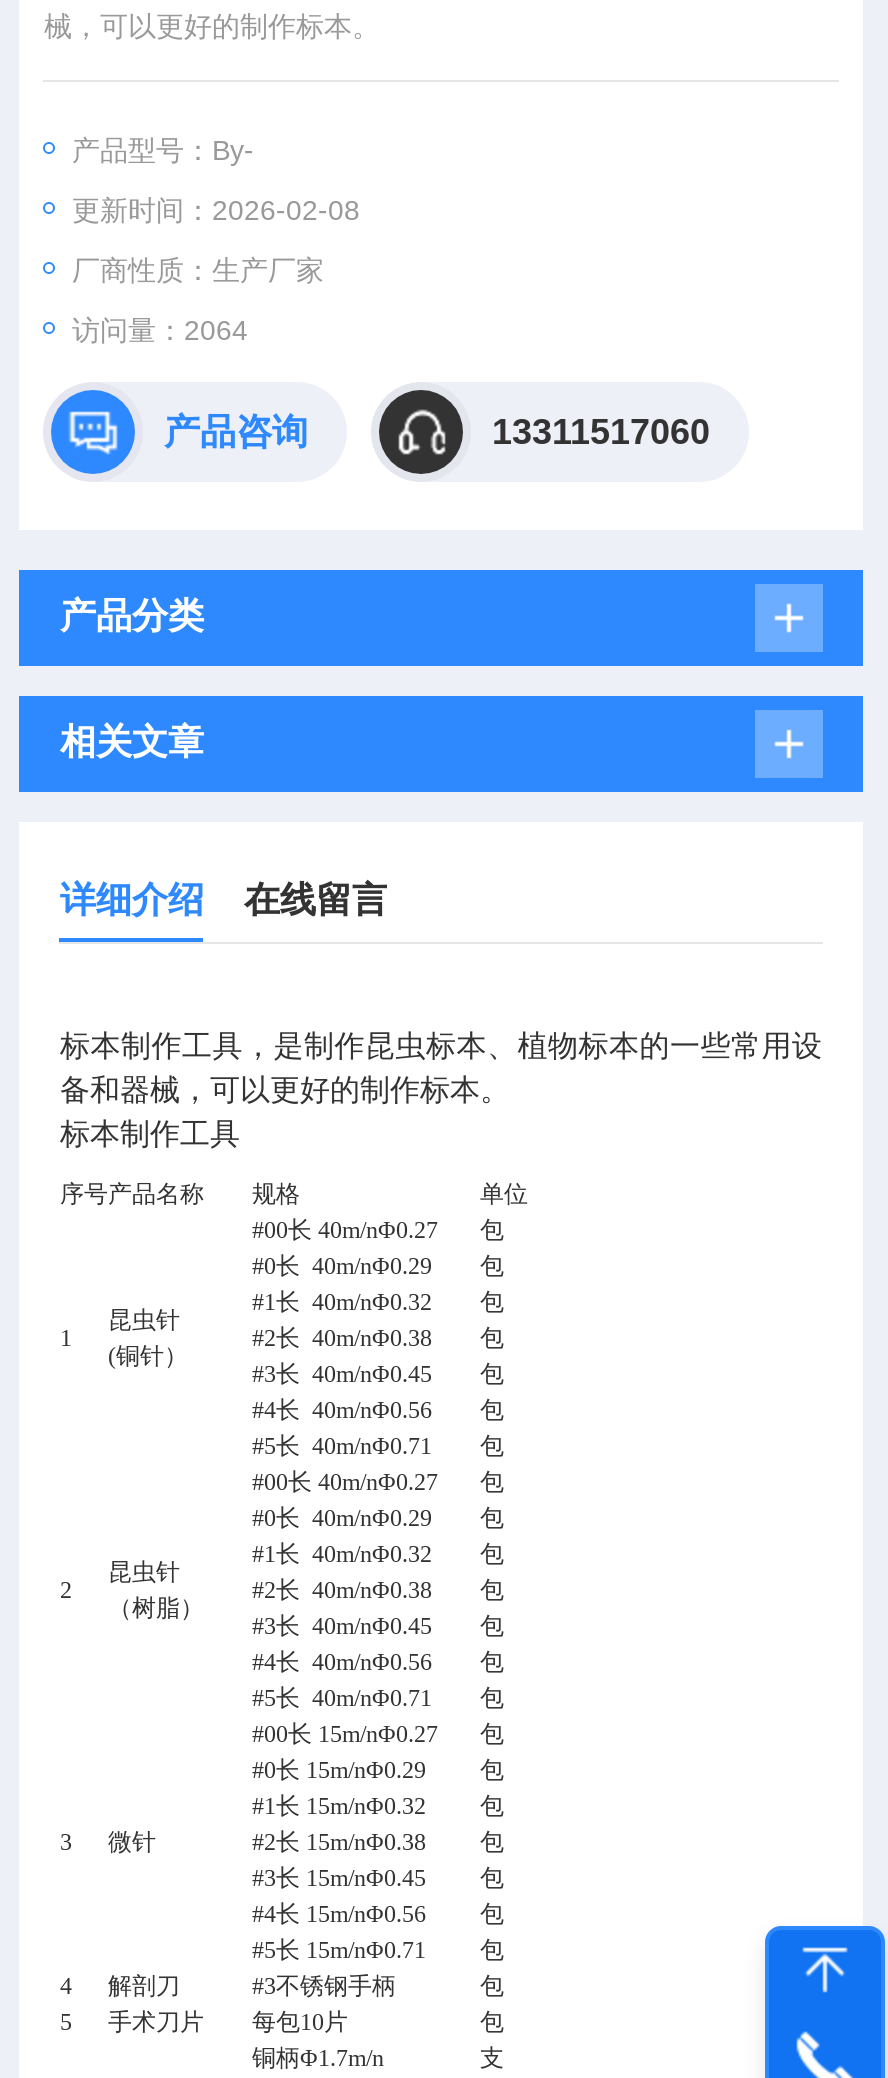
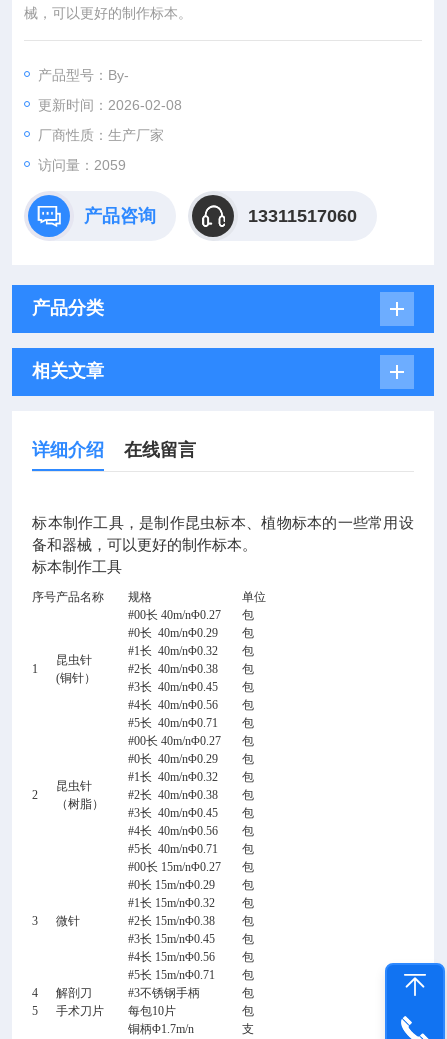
- 访问量：2064
+ 访问量：2059
